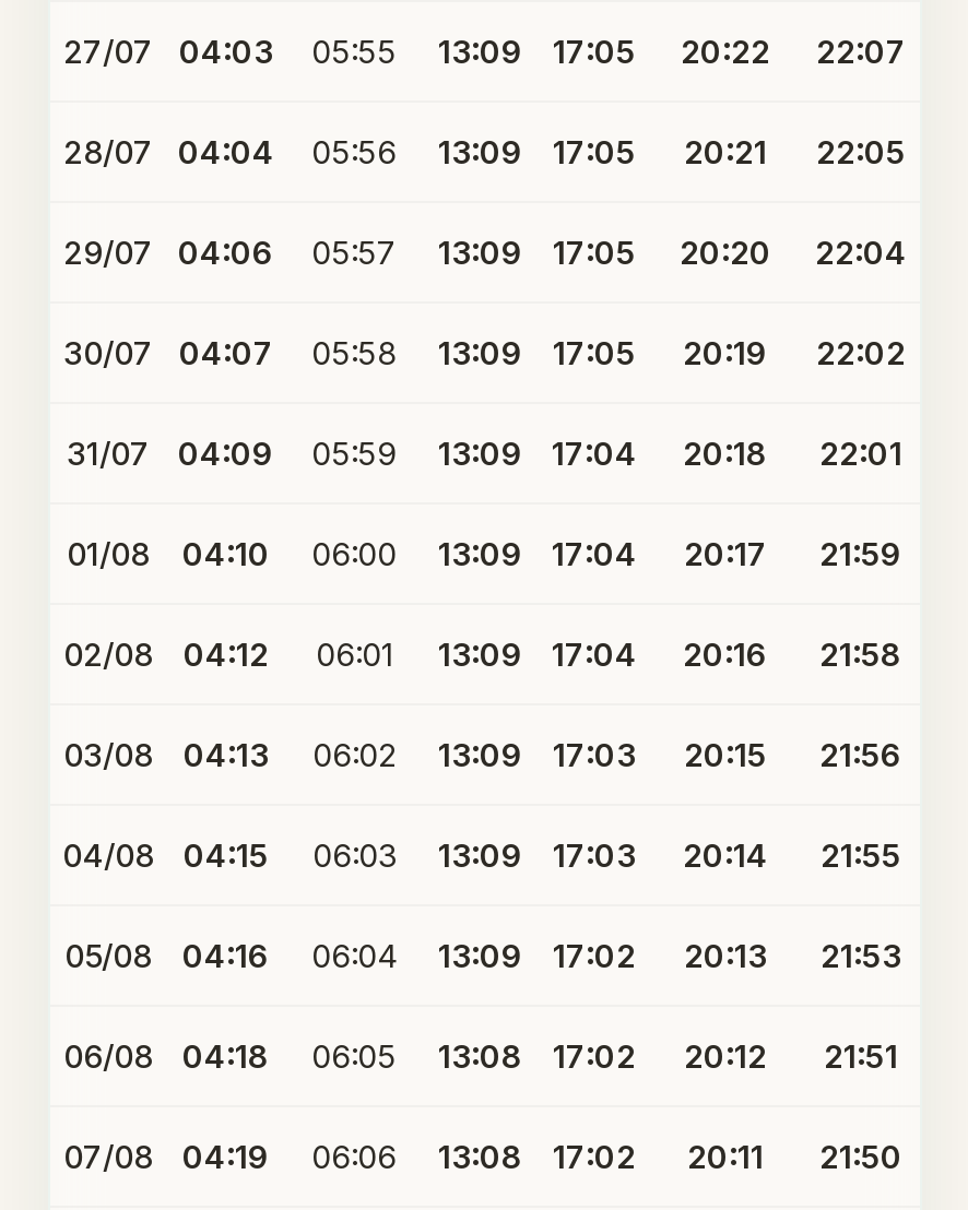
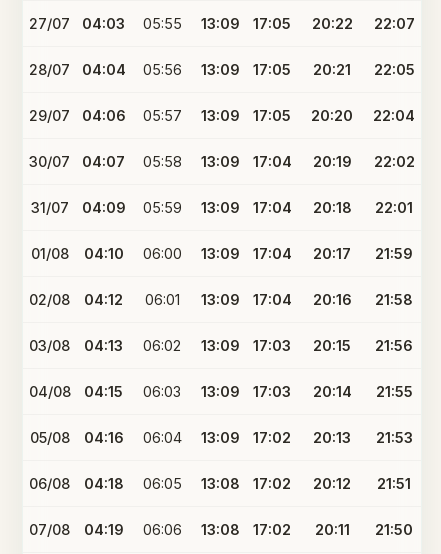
- 30/07 04:07 05:58 13:09 17:05 20:19 22:02
+ 30/07 04:07 05:58 13:09 17:04 20:19 22:02
